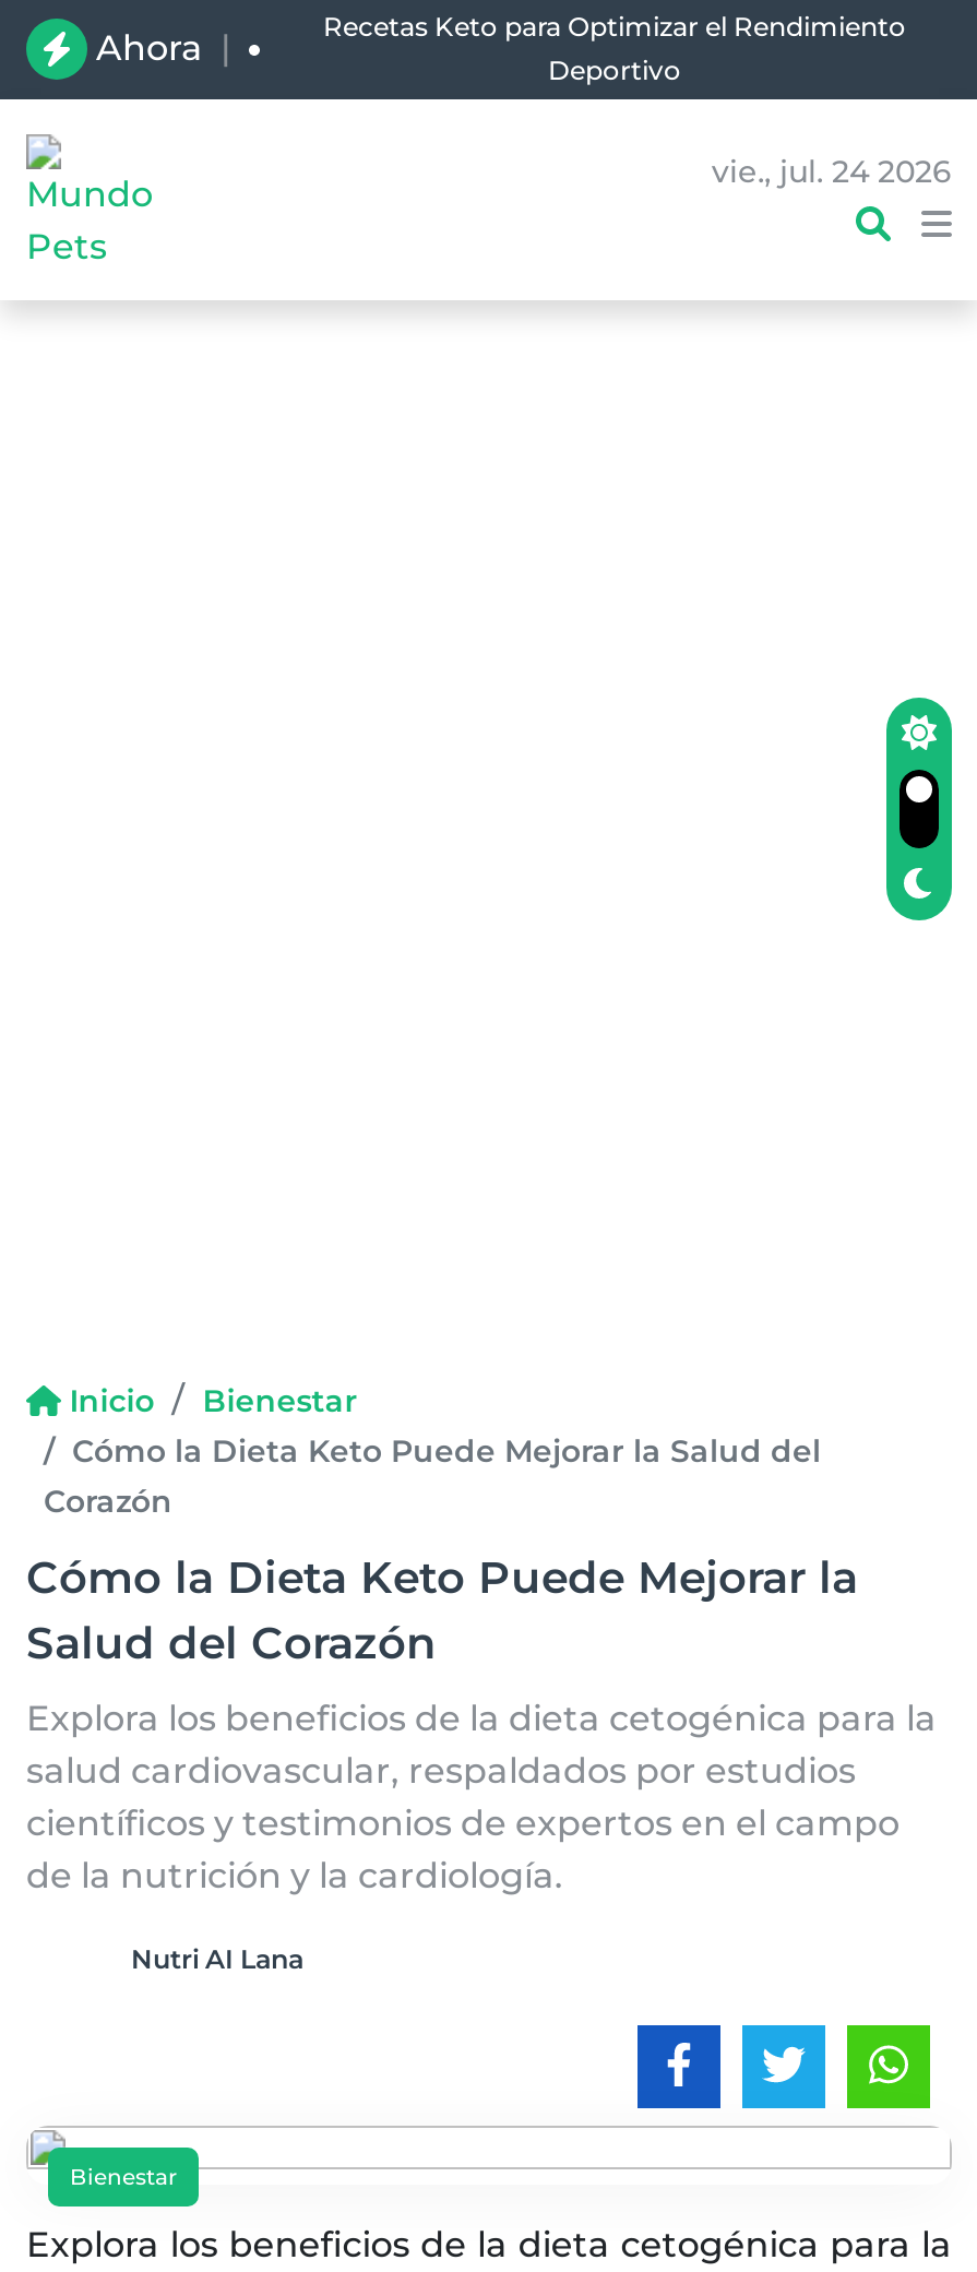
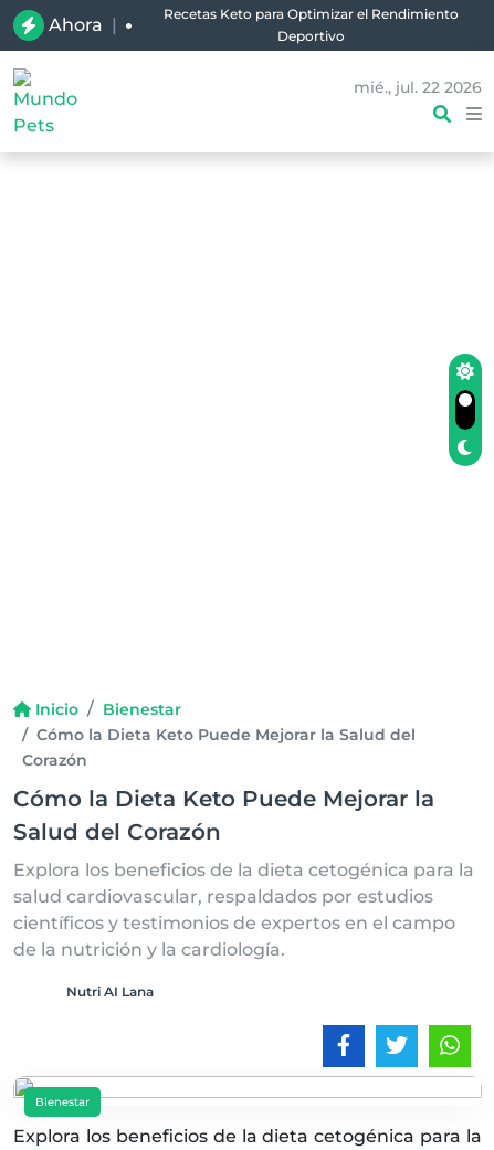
- vie., jul. 24 2026
+ mié., jul. 22 2026
